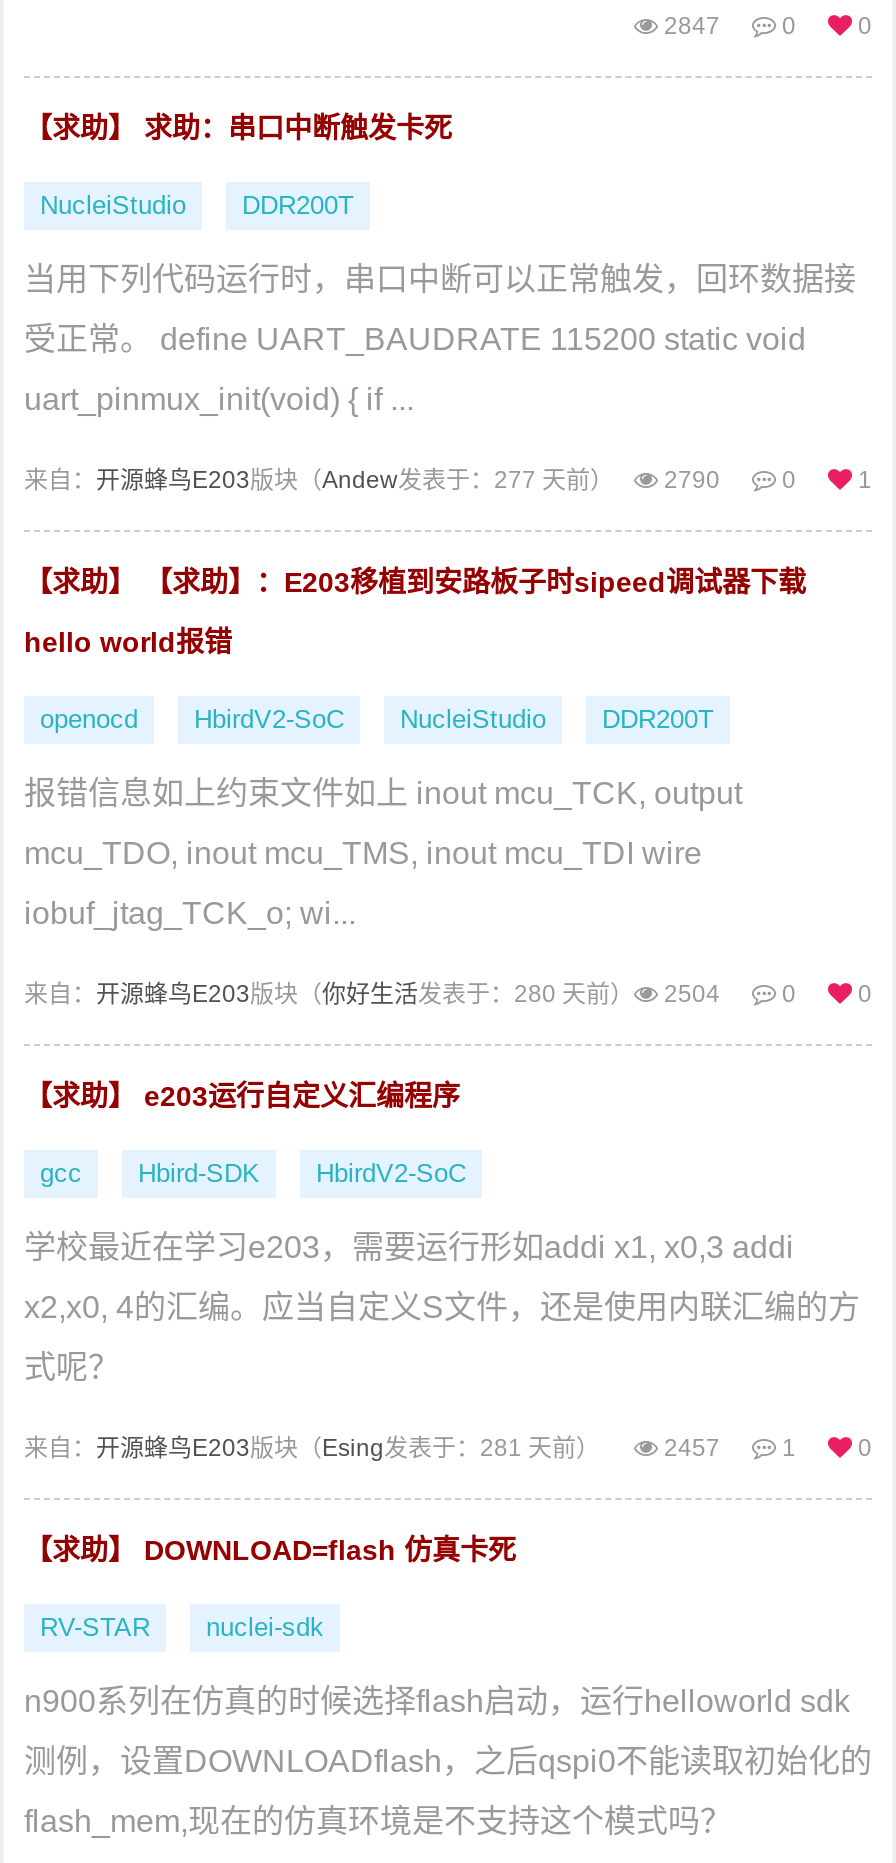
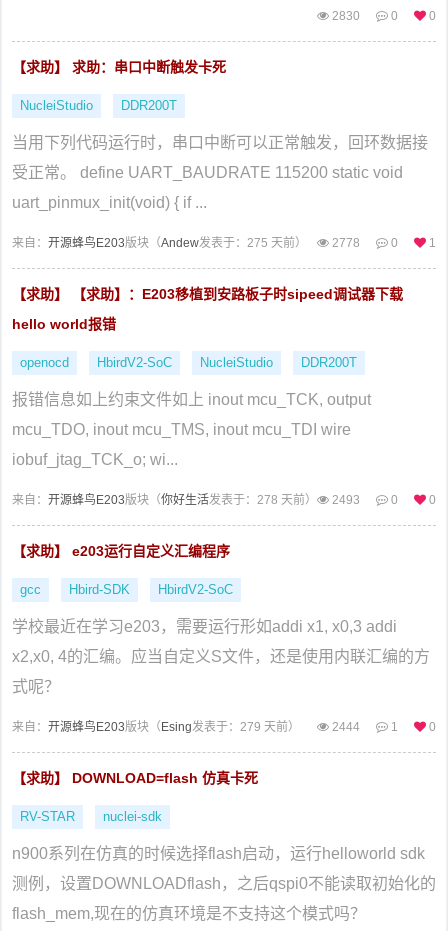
- 2847 0 0
+ 2830 0 0

- 来自：开源蜂鸟E203版块（Andew发表于：277 天前）
+ 来自：开源蜂鸟E203版块（Andew发表于：275 天前）

- 2790
+ 2778

- 来自：开源蜂鸟E203版块（你好生活发表于：280 天前）
+ 来自：开源蜂鸟E203版块（你好生活发表于：278 天前）

- 2504
+ 2493

- 来自：开源蜂鸟E203版块（Esing发表于：281 天前）
+ 来自：开源蜂鸟E203版块（Esing发表于：279 天前）

- 2457 1 0
+ 2444 1 0
